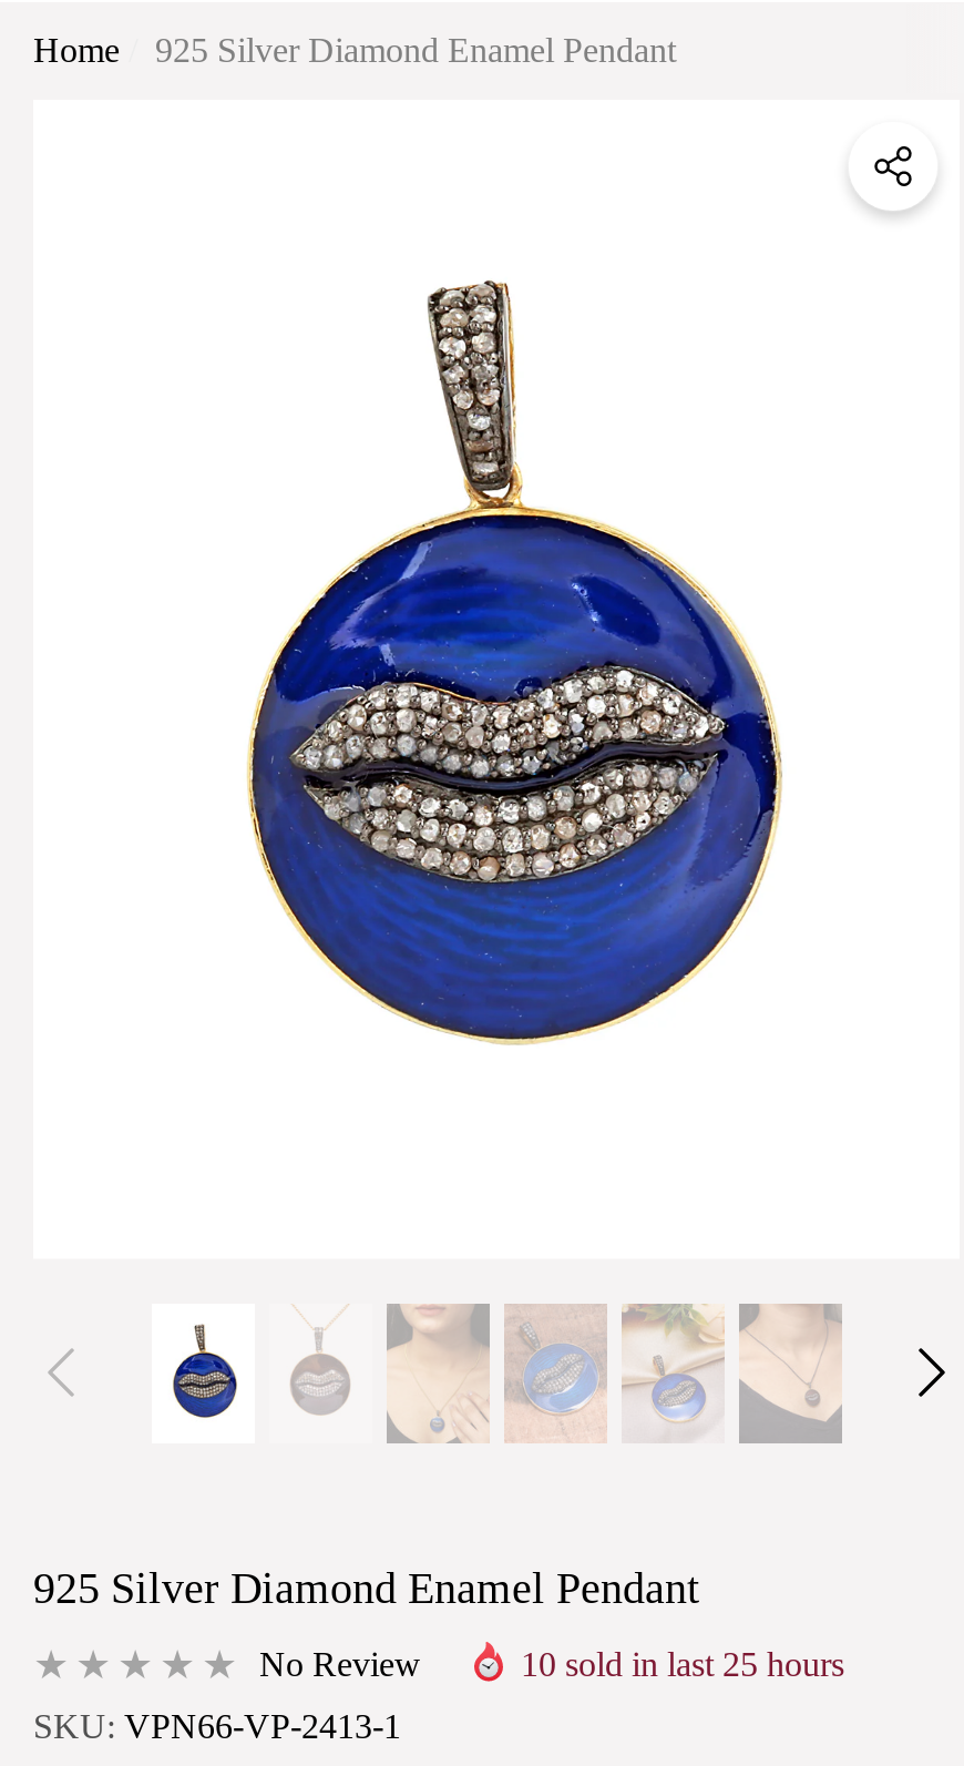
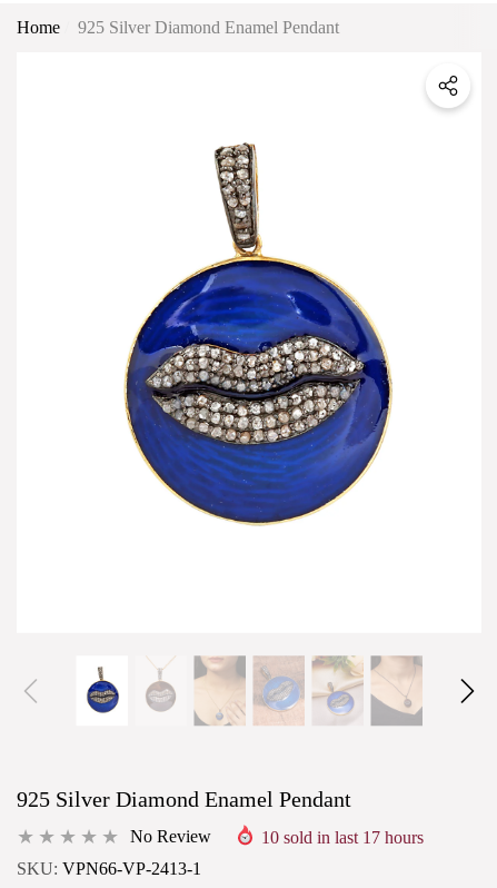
- 10 sold in last 25 hours
+ 10 sold in last 17 hours
